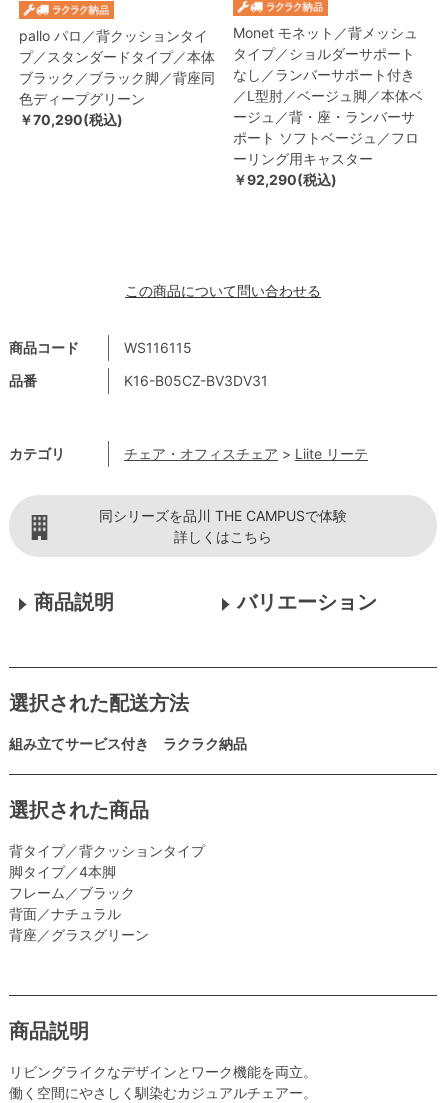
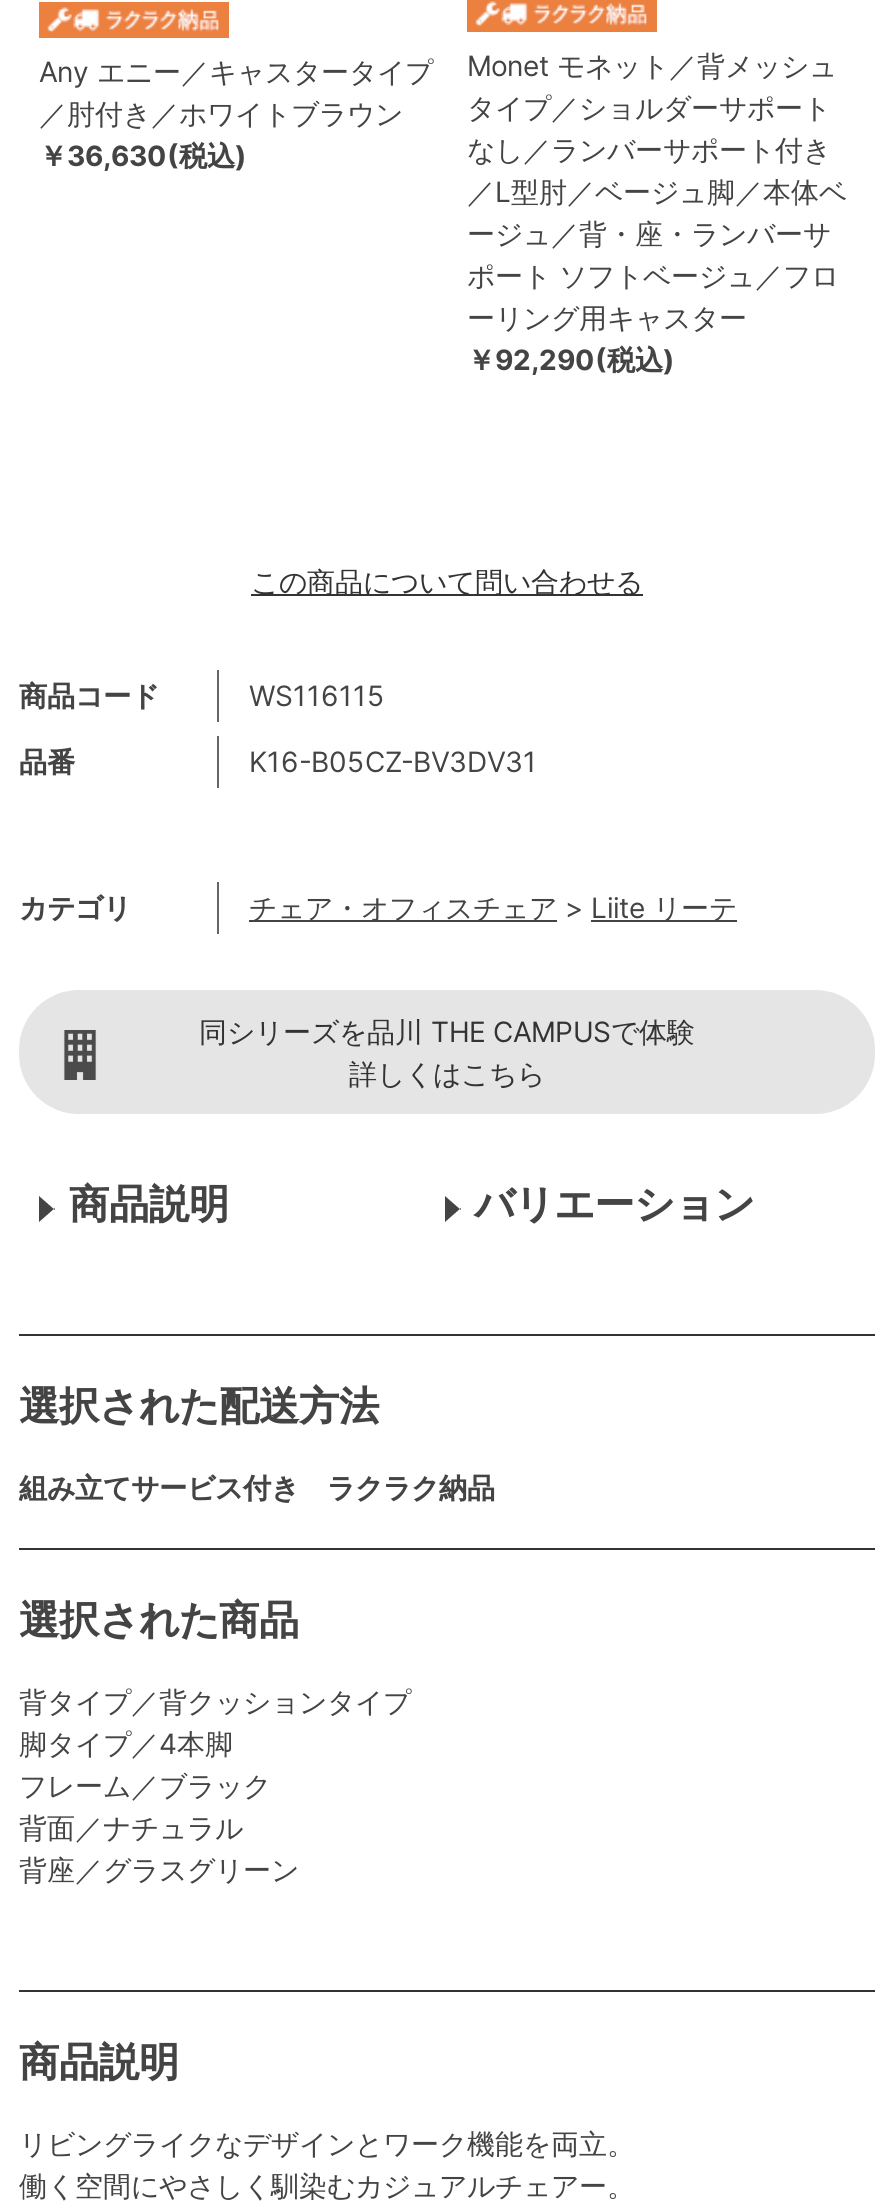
- pallo パロ／背クッションタイ
- プ／スタンダードタイプ／本体
- ブラック／ブラック脚／背座同
- 色ディープグリーン
- ￥70,290(税込)
+ Any エニー／キャスタータイプ
+ ／肘付き／ホワイトブラウン
+ ￥36,630(税込)
